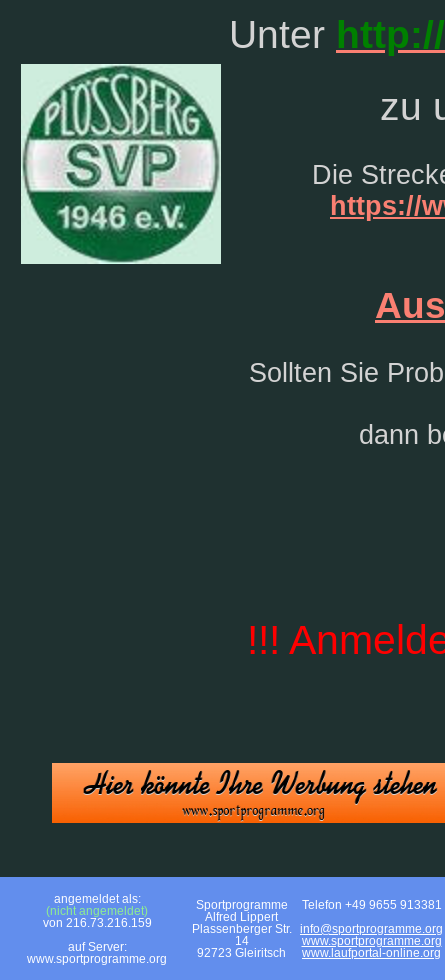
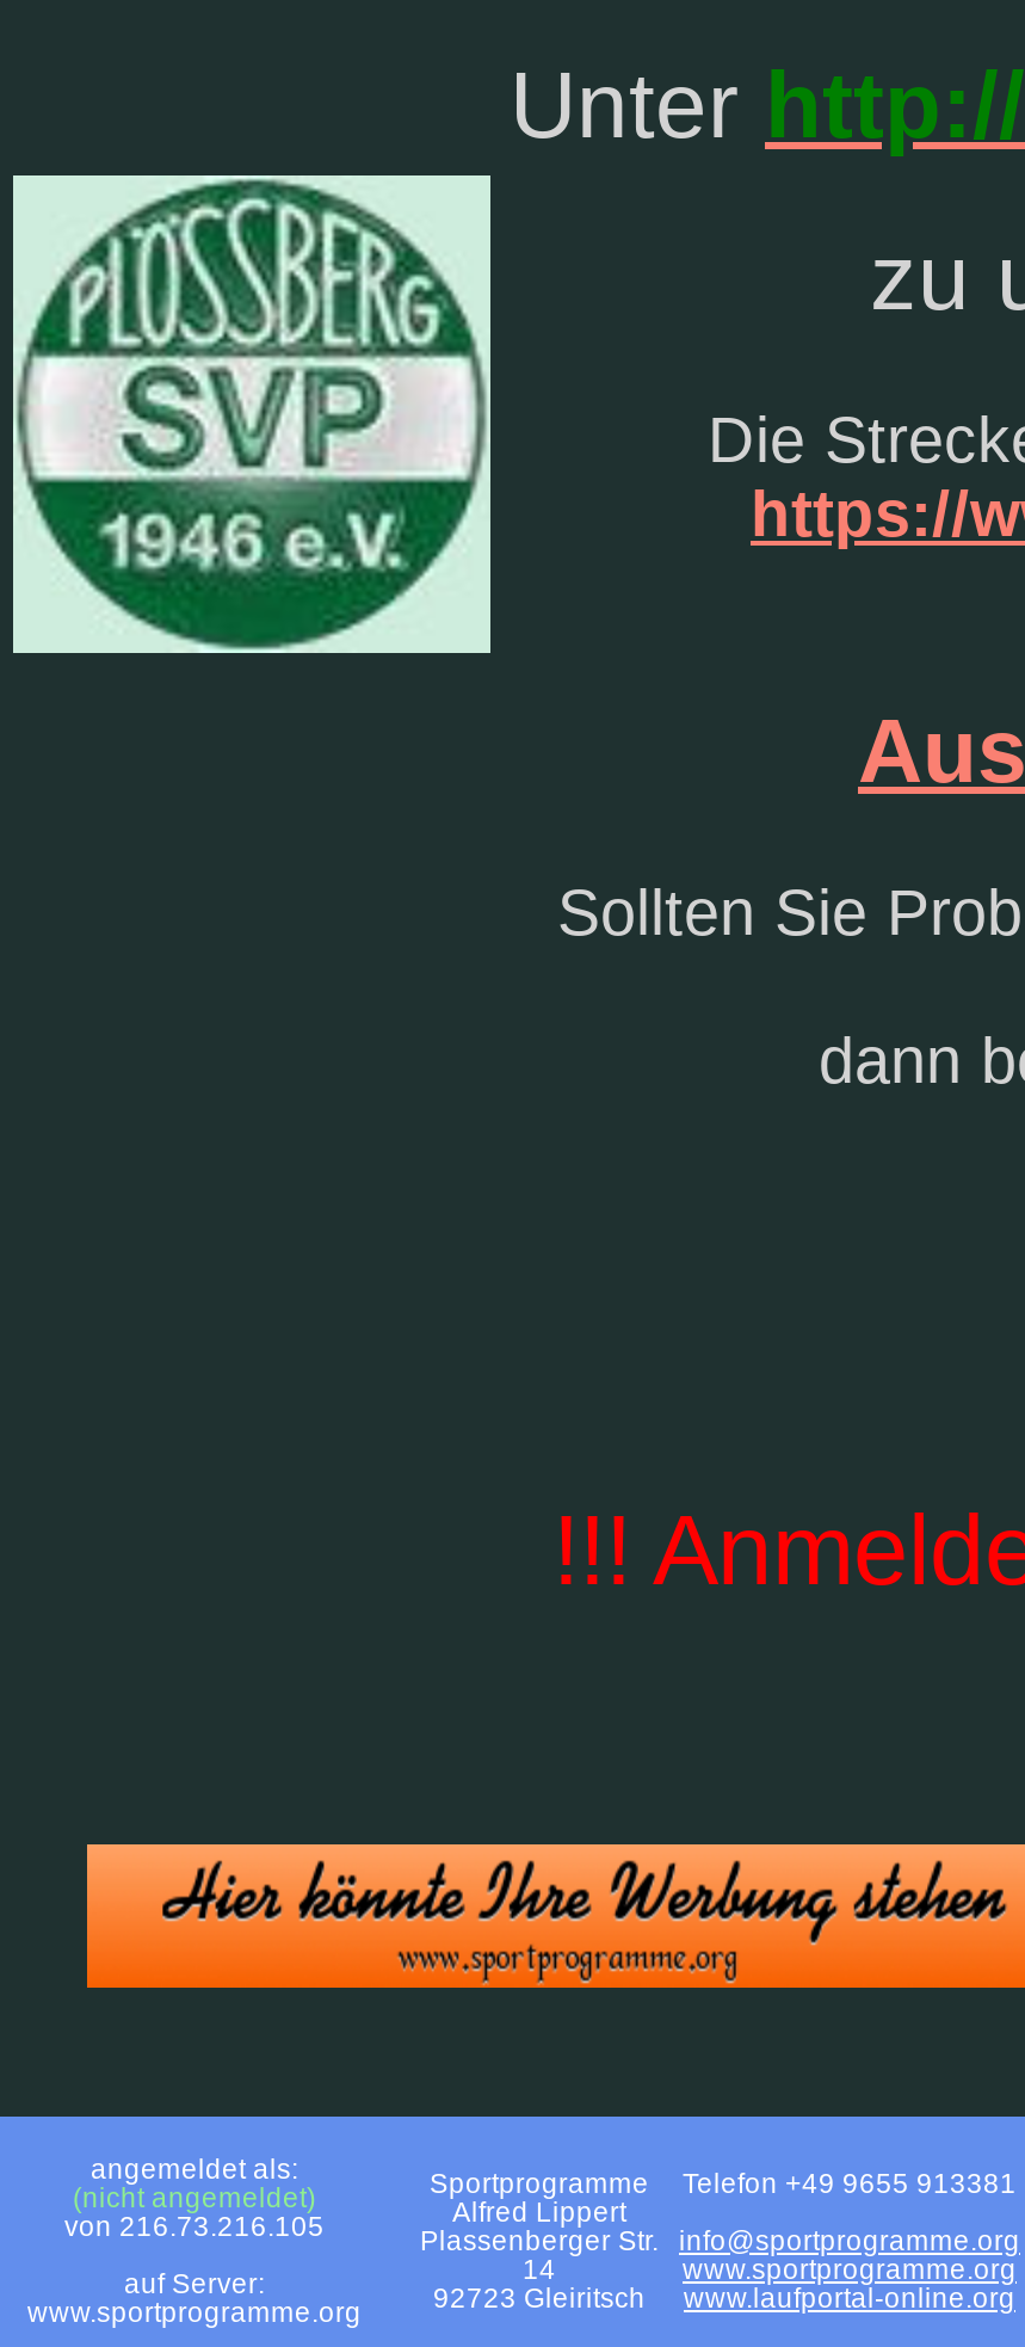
- von 216.73.216.159
+ von 216.73.216.105
